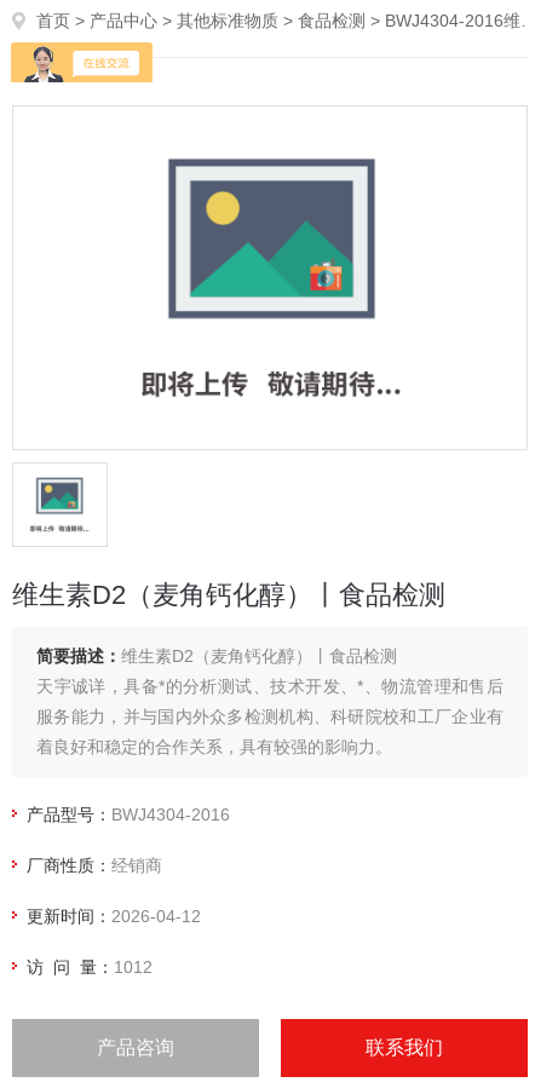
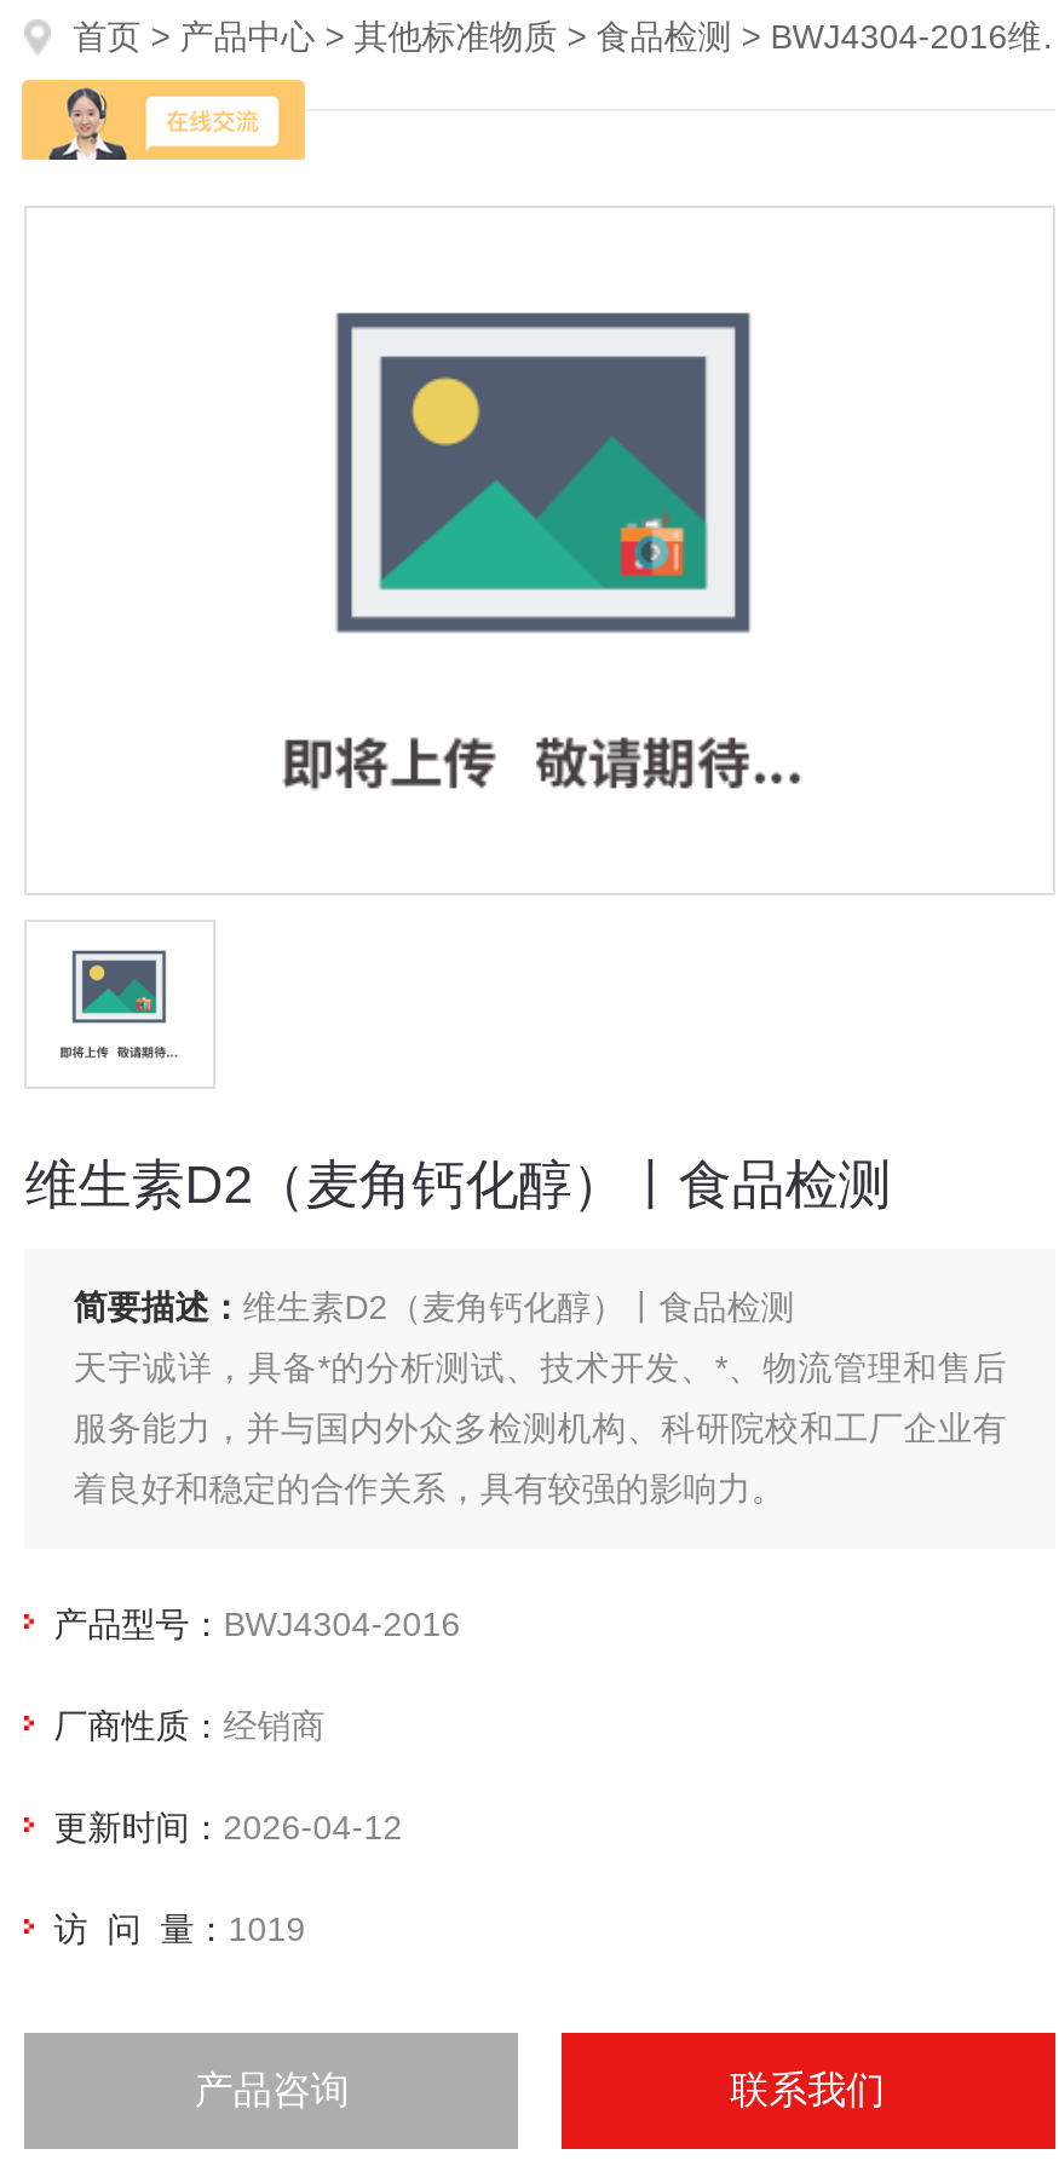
- 访 问 量：1012
+ 访 问 量：1019
